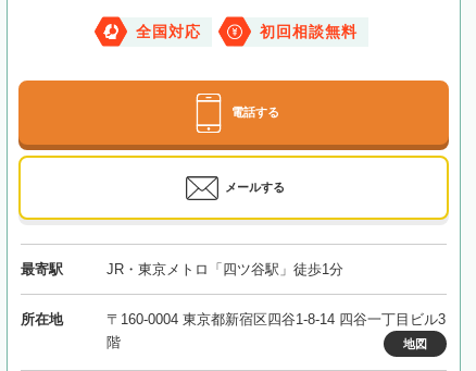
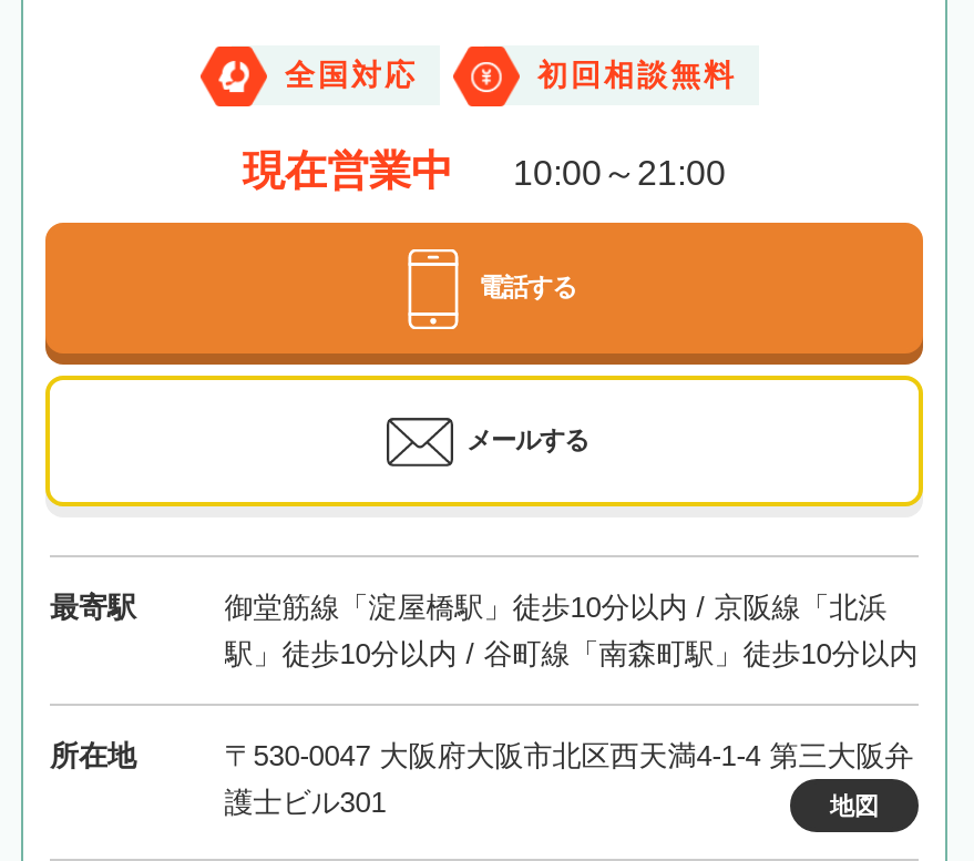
+ 現在営業中
+ 10:00～21:00

- JR・東京メトロ「四ツ谷駅」徒歩1分
+ 御堂筋線「淀屋橋駅」徒歩10分以内 / 京阪線「北浜
+ 駅」徒歩10分以内 / 谷町線「南森町駅」徒歩10分以内

- 〒160-0004 東京都新宿区四谷1-8-14 四谷一丁目ビル3
- 階
+ 〒530-0047 大阪府大阪市北区西天満4-1-4 第三大阪弁
+ 護士ビル301
